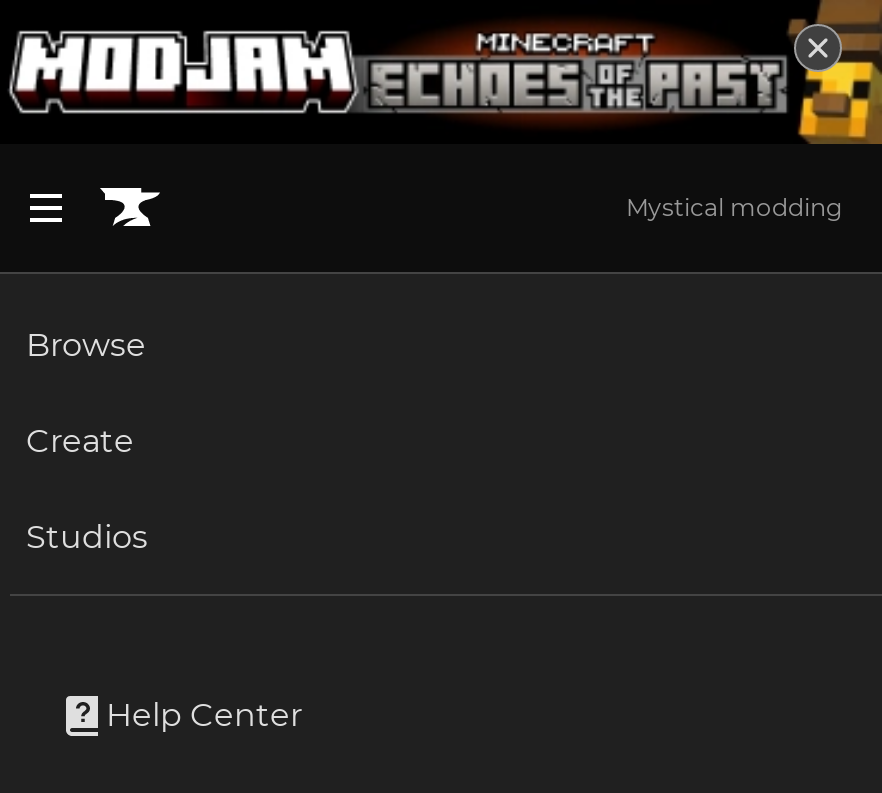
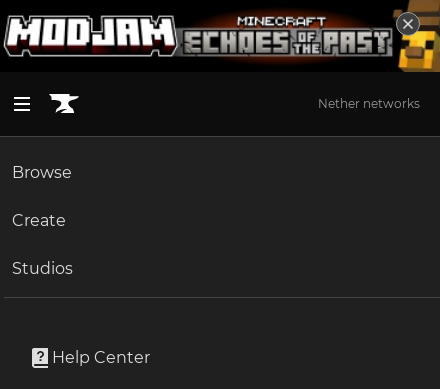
- Mystical modding
+ Nether networks
